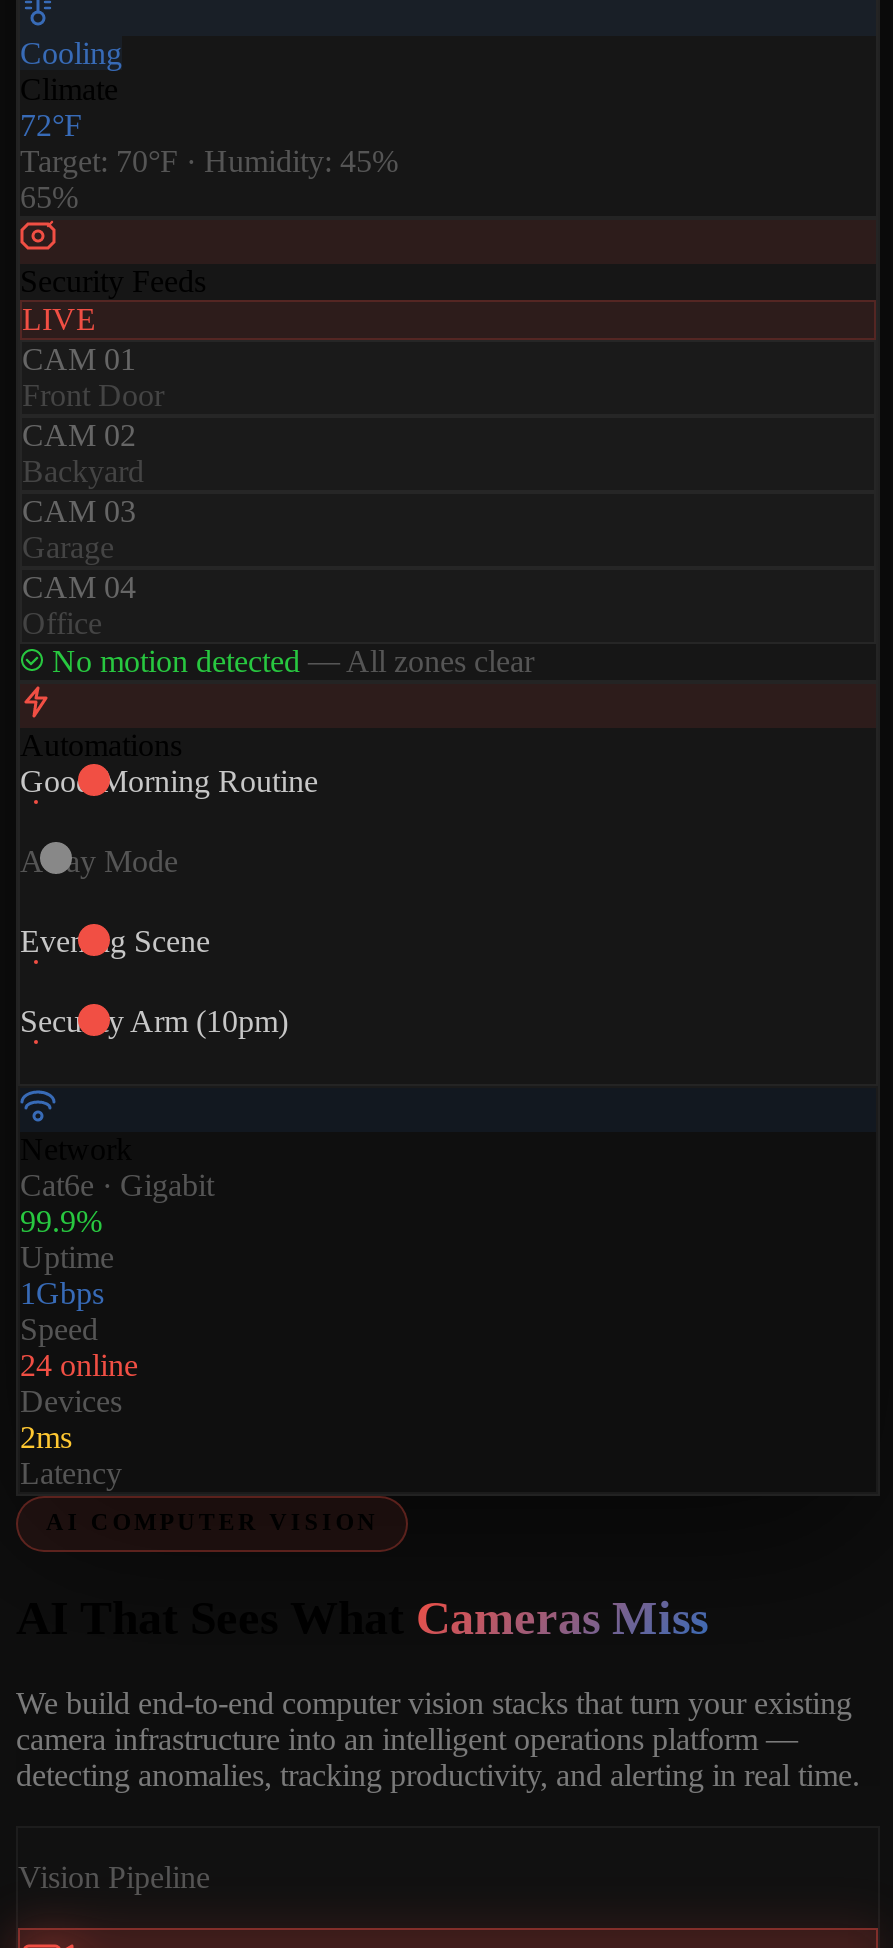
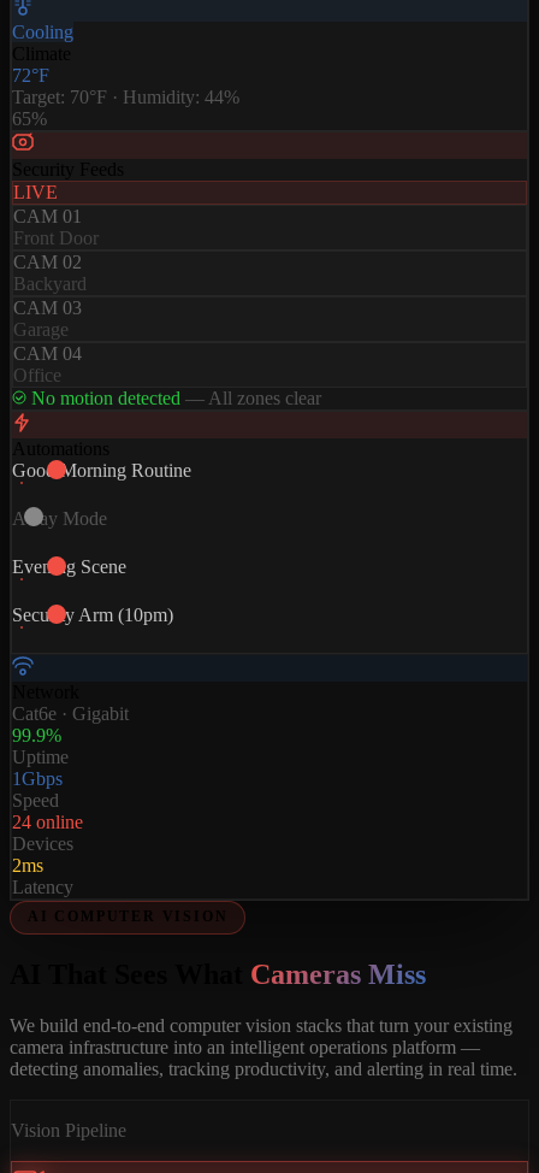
- Target: 70°F · Humidity: 45%
+ Target: 70°F · Humidity: 44%
